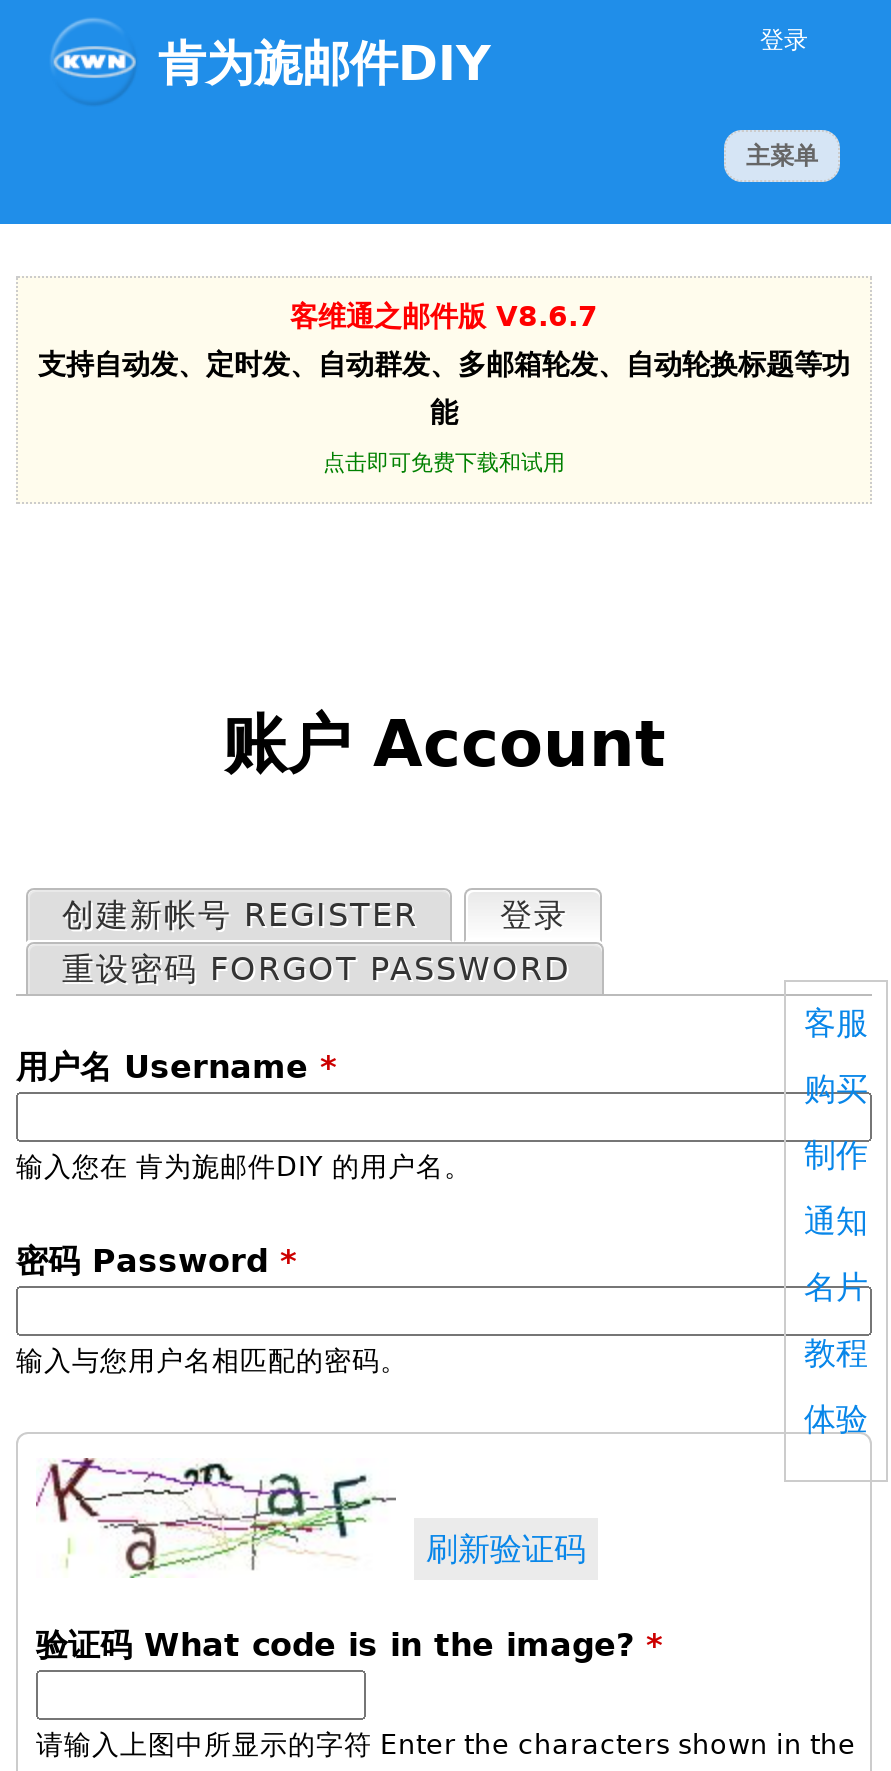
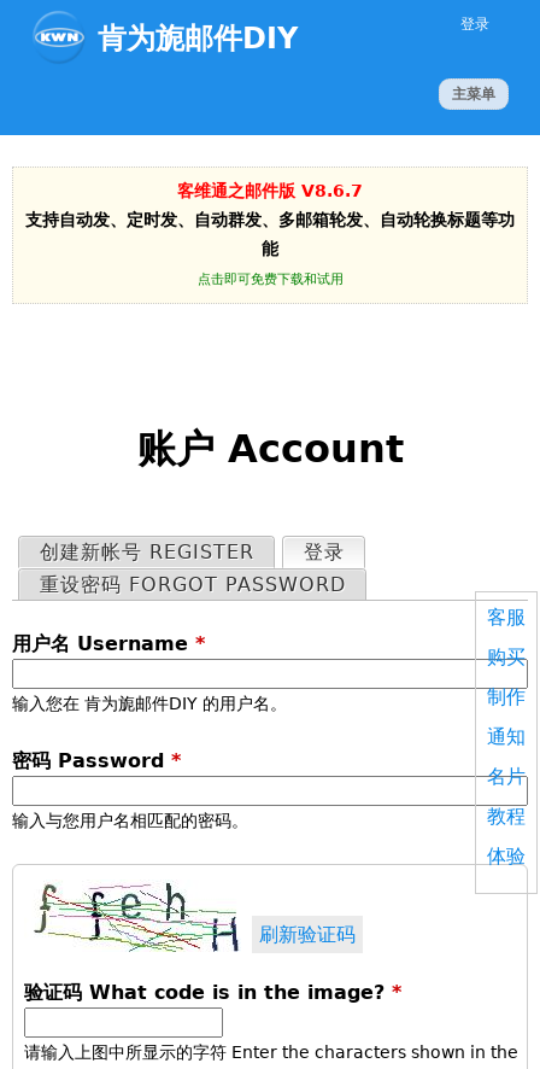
- [image]
+ [image]
